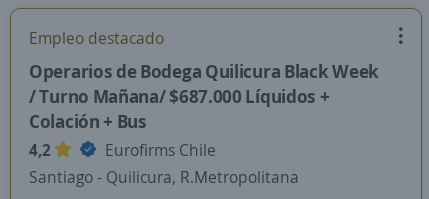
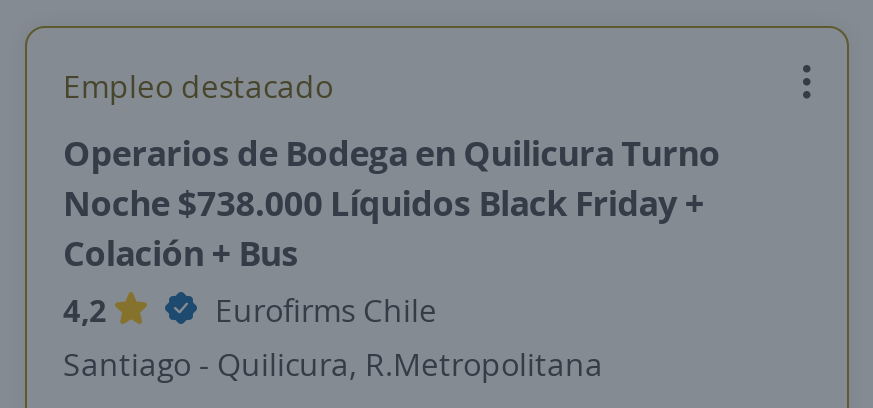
- Operarios de Bodega Quilicura Black Week
- / Turno Mañana/ $687.000 Líquidos +
+ Operarios de Bodega en Quilicura Turno
+ Noche $738.000 Líquidos Black Friday +
